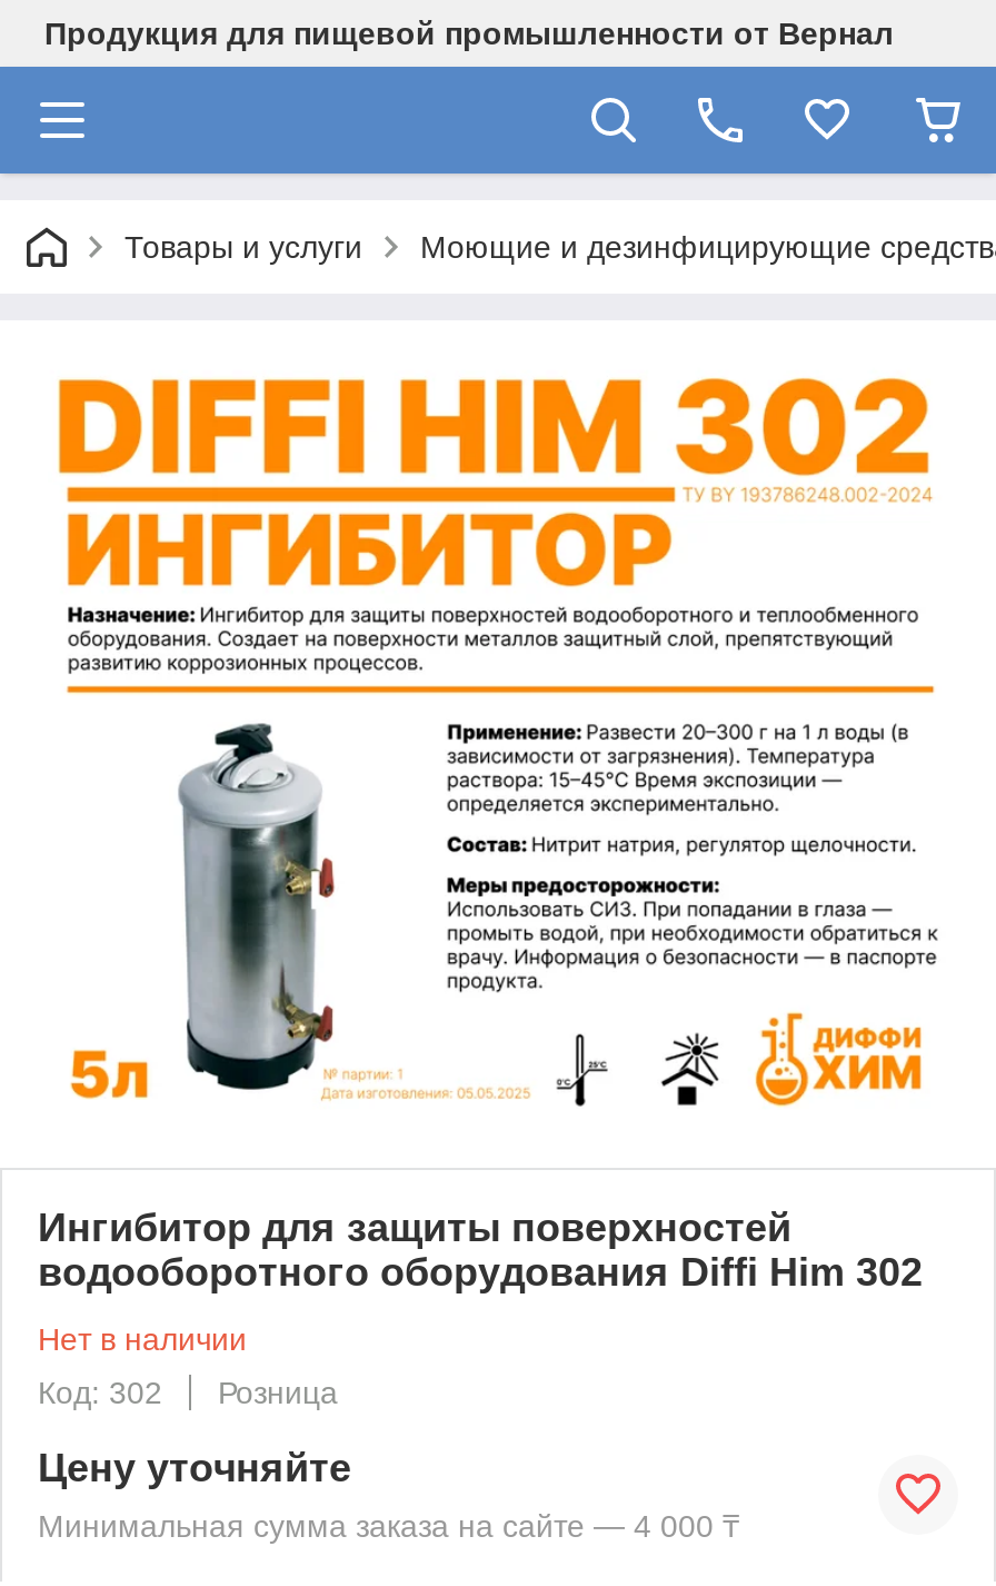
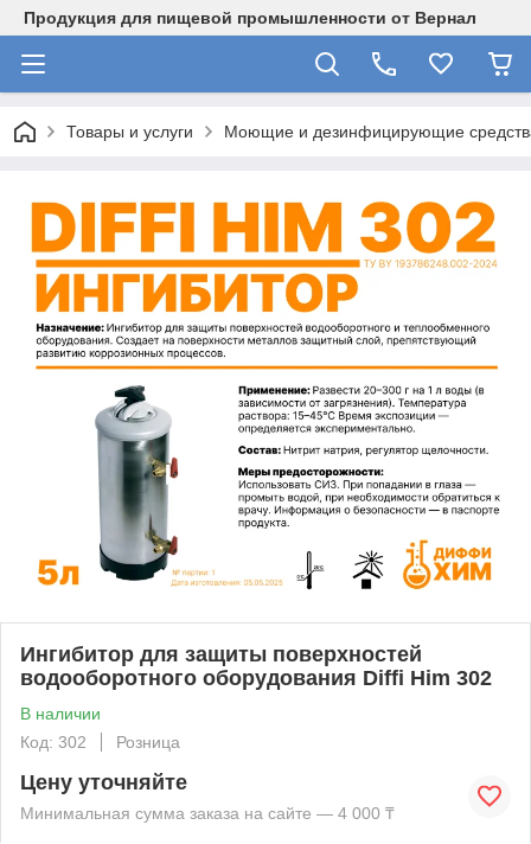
- Нет в наличии
+ В наличии
